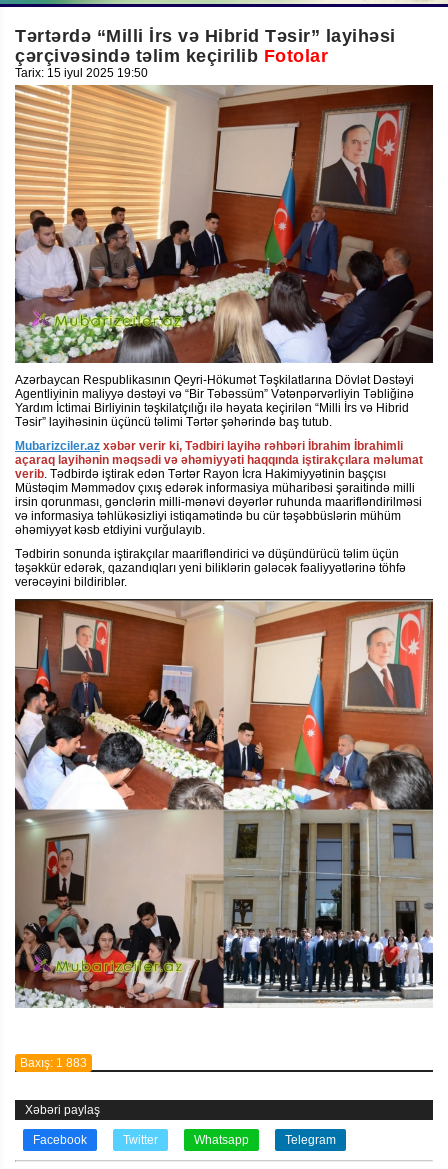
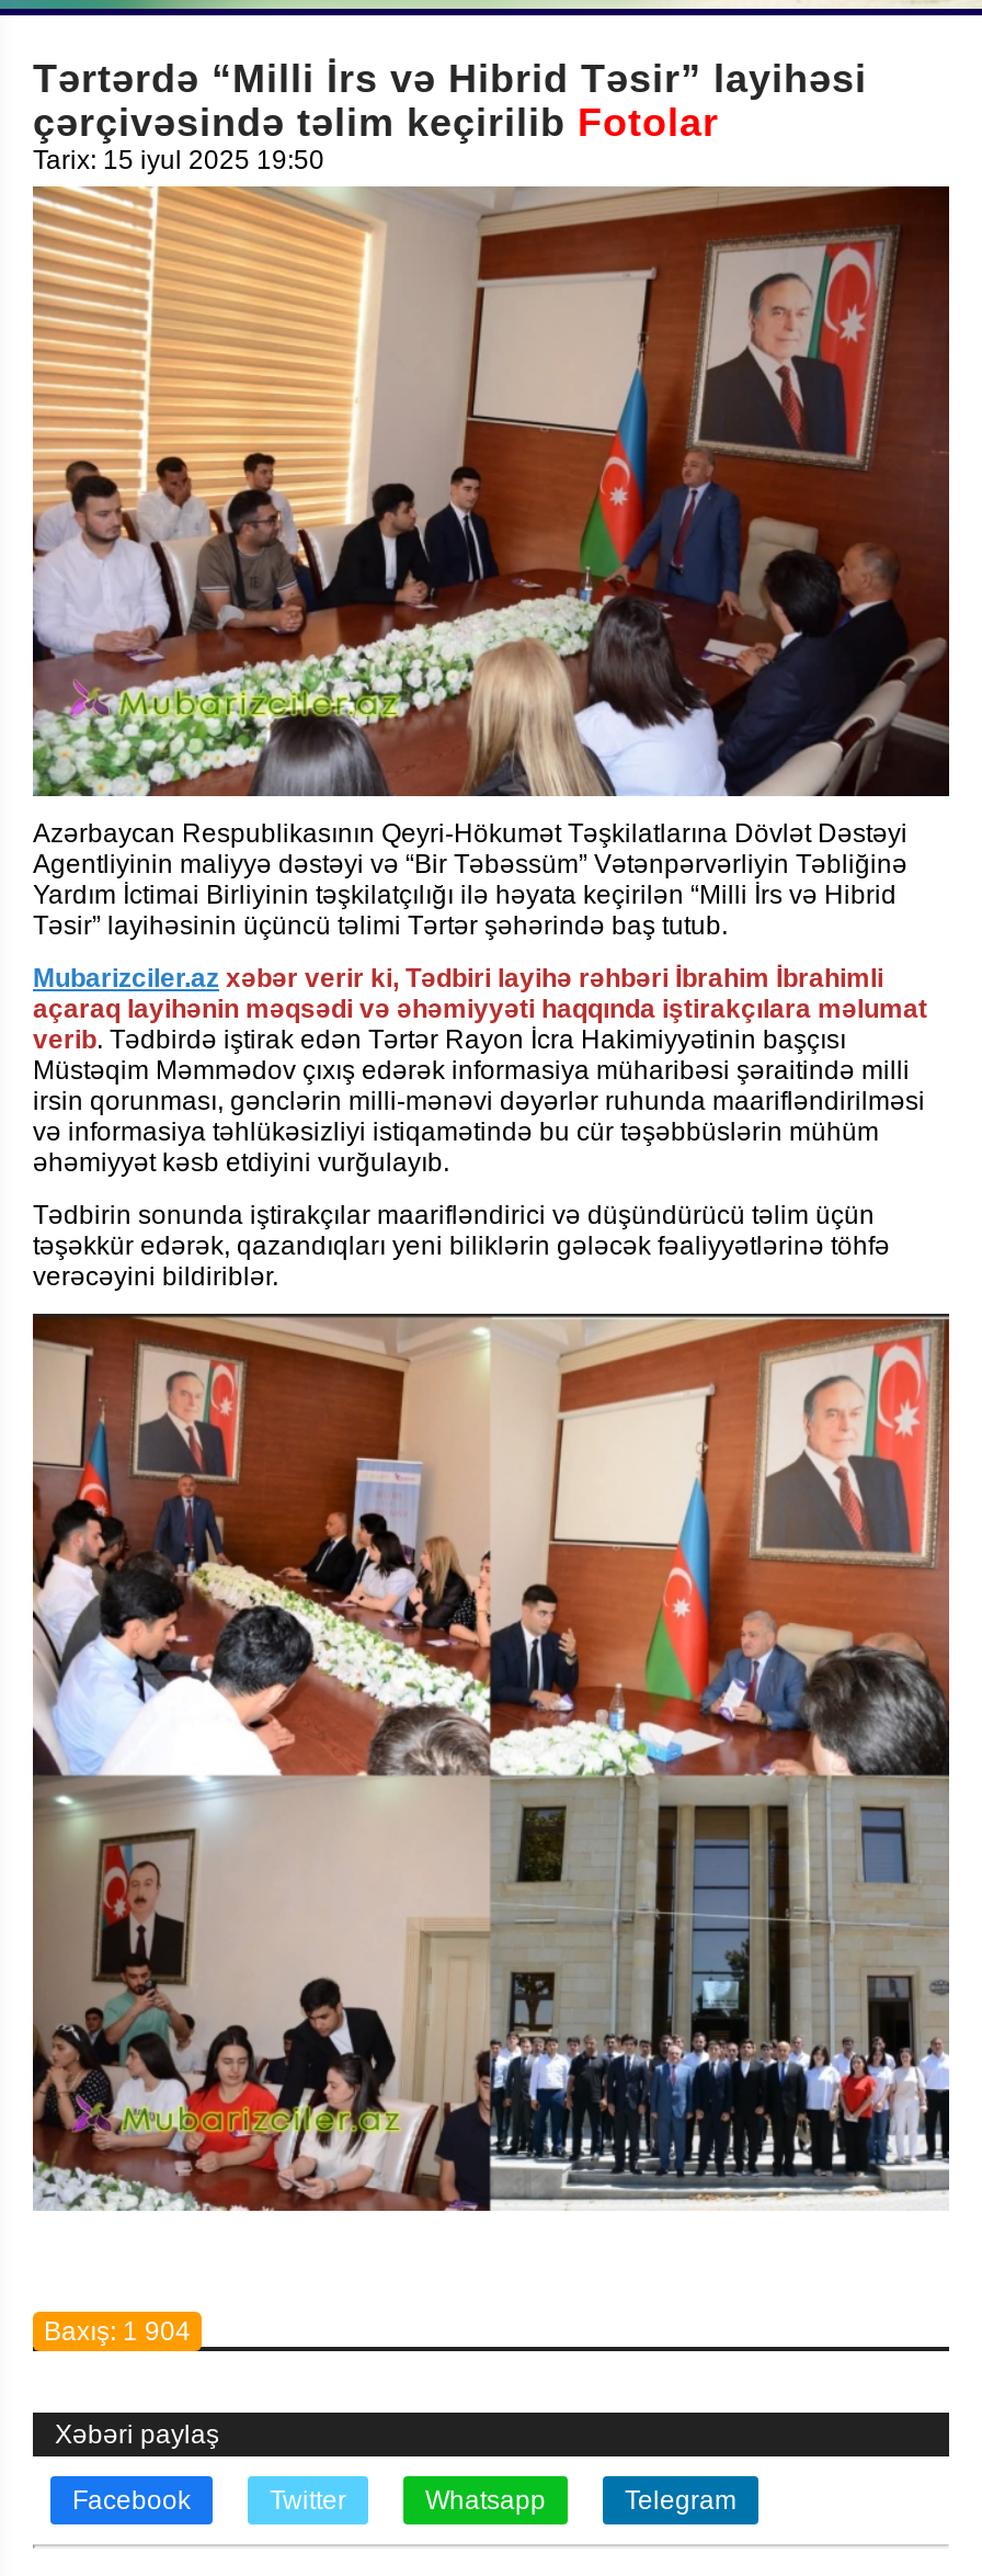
- Baxış: 1 883
+ Baxış: 1 904
